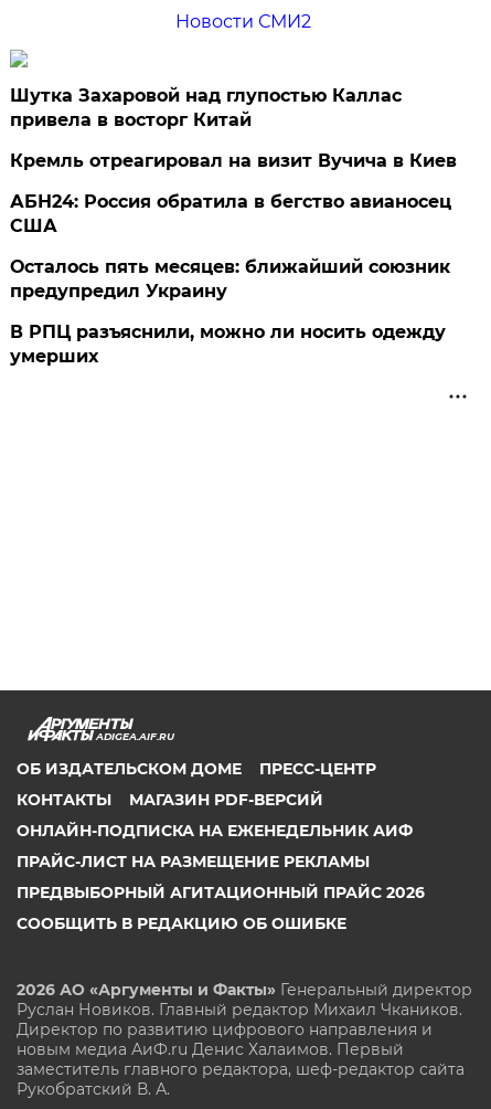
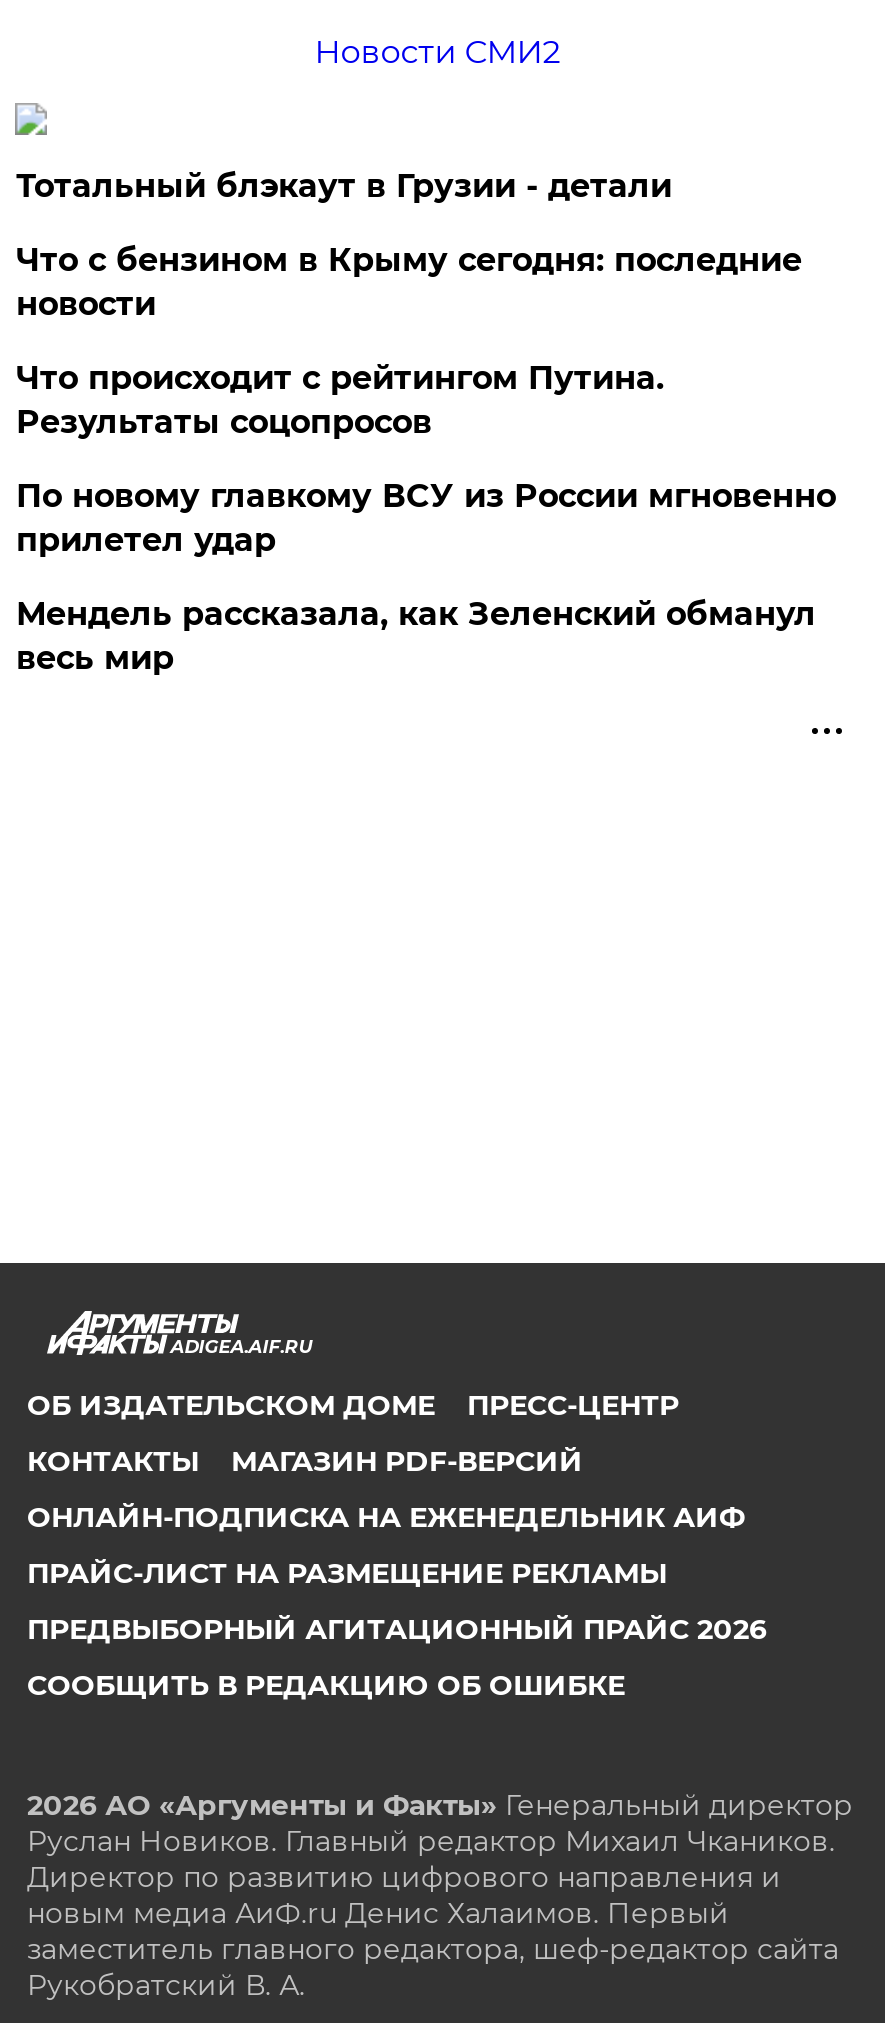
- Шутка Захаровой над глупостью Каллас
- привела в восторг Китай
+ Тотальный блэкаут в Грузии - детали

- Кремль отреагировал на визит Вучича в Киев
+ Что с бензином в Крыму сегодня: последние
+ новости

- АБН24: Россия обратила в бегство авианосец
- США
+ Что происходит с рейтингом Путина.
+ Результаты соцопросов

- Осталось пять месяцев: ближайший союзник
- предупредил Украину
+ По новому главкому ВСУ из России мгновенно
+ прилетел удар

- В РПЦ разъяснили, можно ли носить одежду
- умерших
+ Мендель рассказала, как Зеленский обманул
+ весь мир
